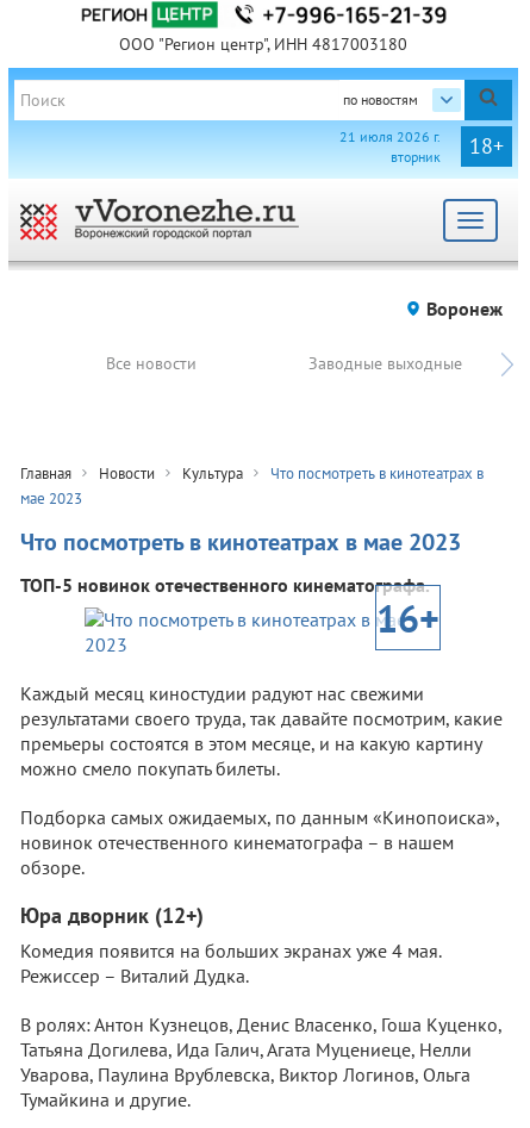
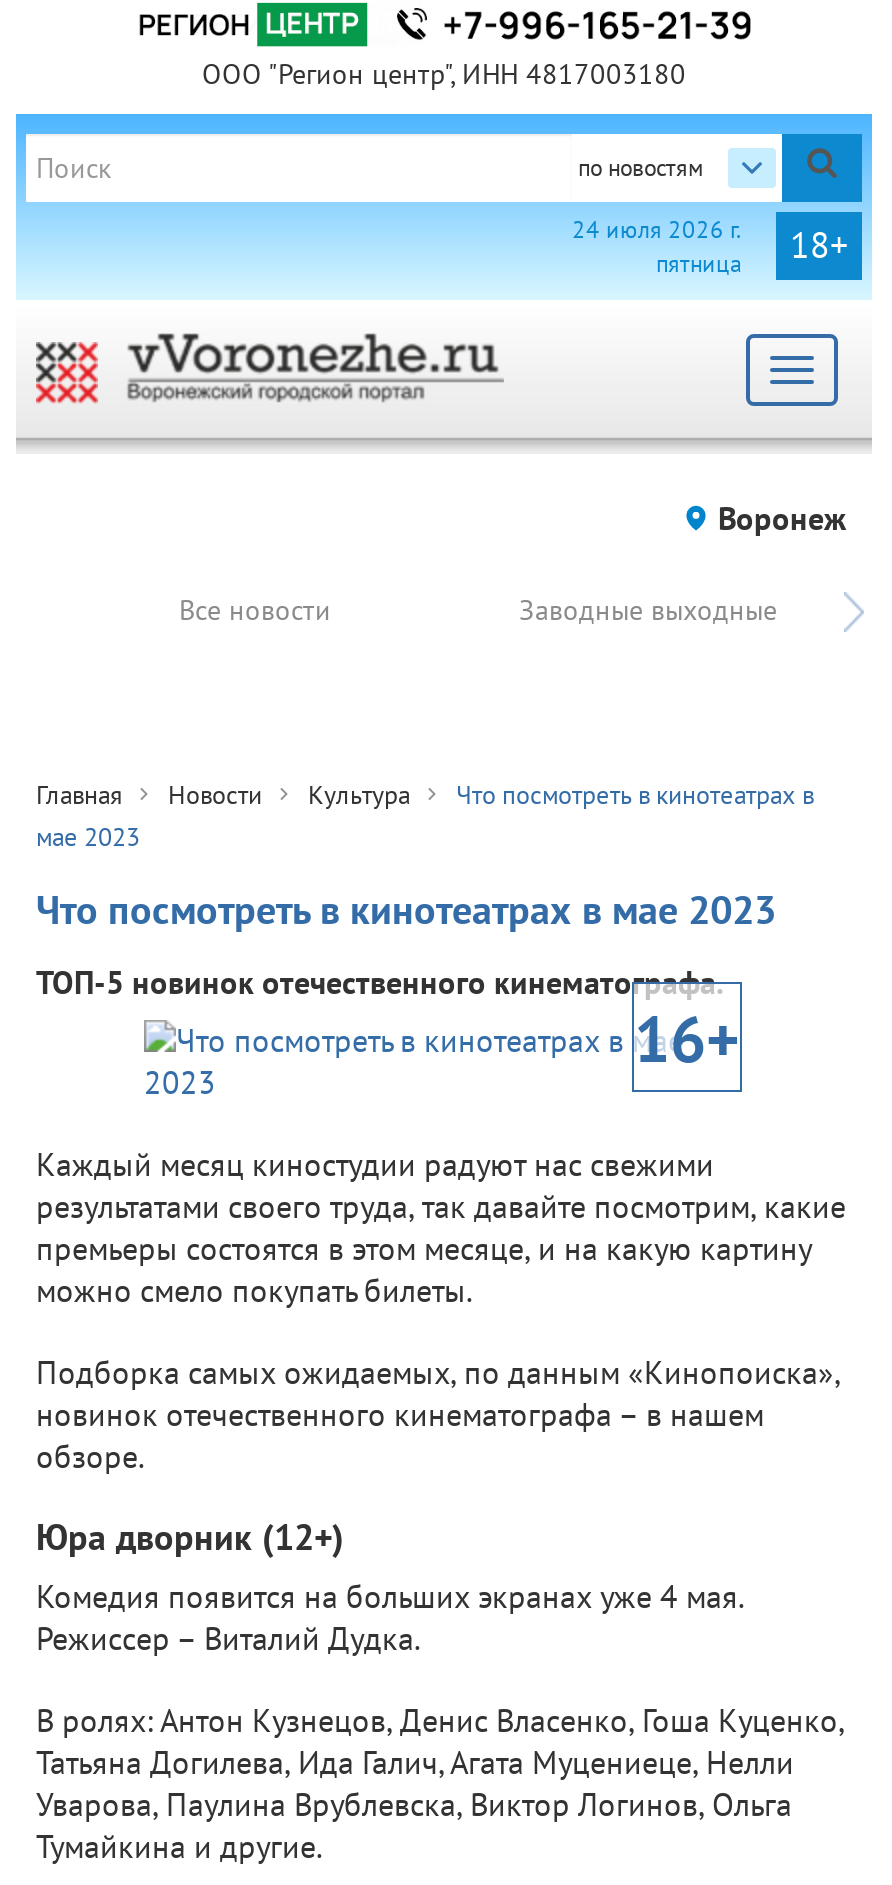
- 21 июля 2026 г.
- вторник
+ 24 июля 2026 г.
+ пятница
